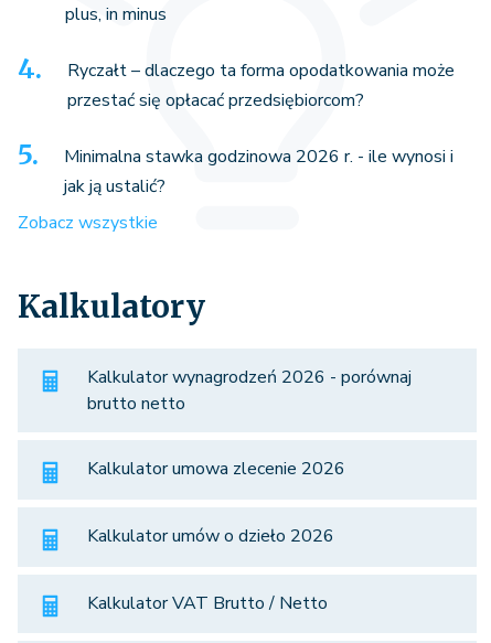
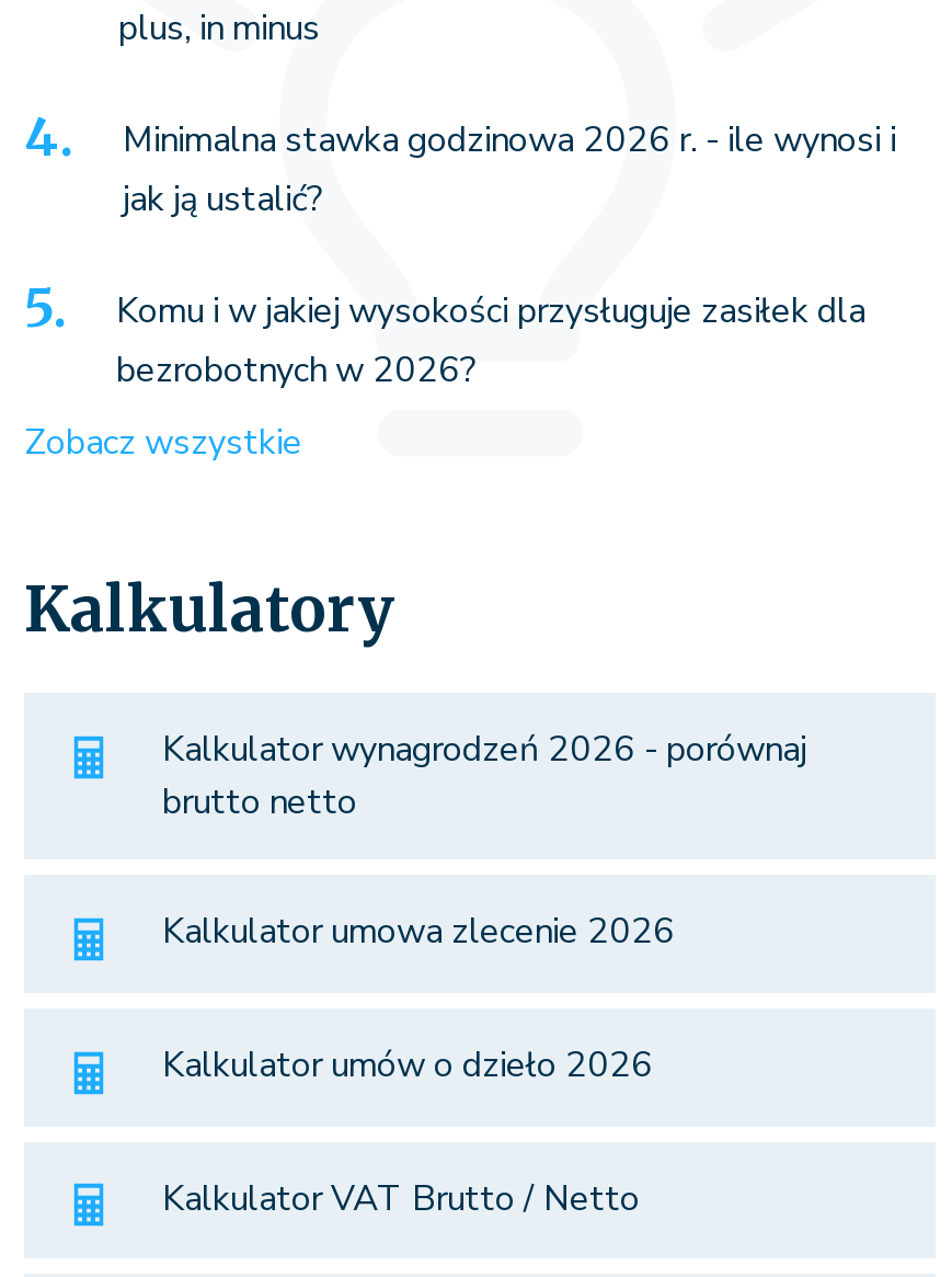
- Ryczałt – dlaczego ta forma opodatkowania może
- przestać się opłacać przedsiębiorcom?

moved up: Minimalna stawka godzinowa 2026 r. - ile wynosi i | jak ją ustalić?

+ Komu i w jakiej wysokości przysługuje zasiłek dla
+ bezrobotnych w 2026?
